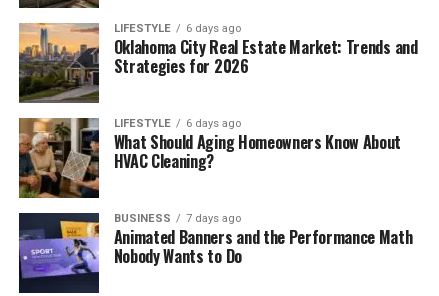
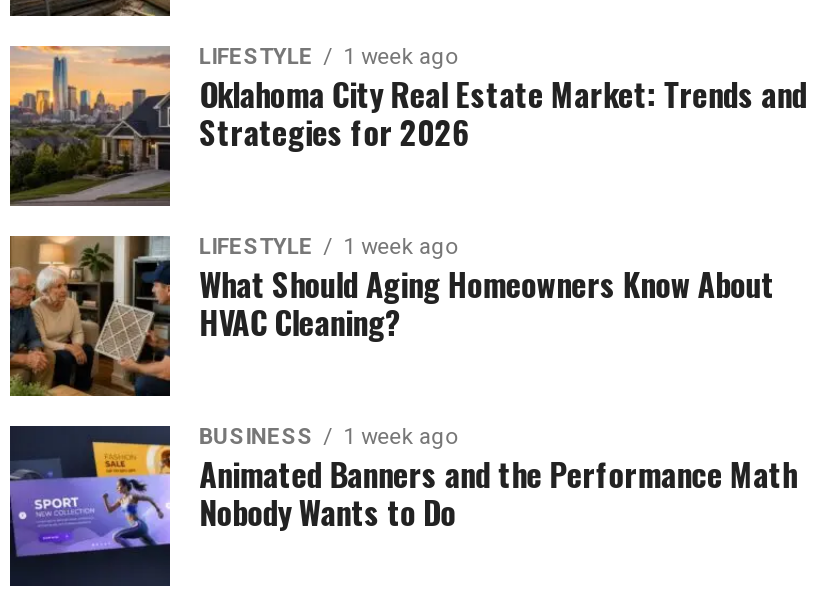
- LIFESTYLE 6 days ago
+ LIFESTYLE 1 week ago

- LIFESTYLE 6 days ago
+ LIFESTYLE 1 week ago

- BUSINESS 7 days ago
+ BUSINESS 1 week ago
